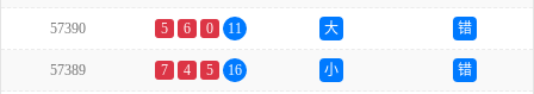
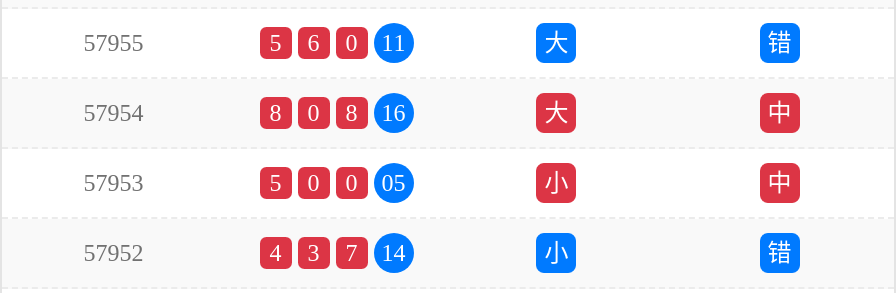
- 57390
+ 57955

- 57389
+ 57954
+ 8
+ 0
+ 8
+ 16
+ 大
+ 中
+ 57953
+ 5
+ 0
+ 0
+ 05
+ 小
+ 中
+ 57952
+ 4
+ 3

- 4
- 5
- 16
+ 14
